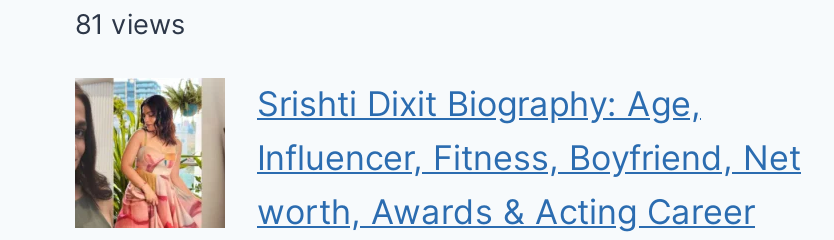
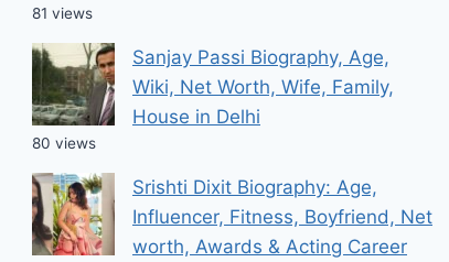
+ [image]
+ Sanjay Passi Biography, Age,
+ Wiki, Net Worth, Wife, Family,
+ House in Delhi
+ 80 views
